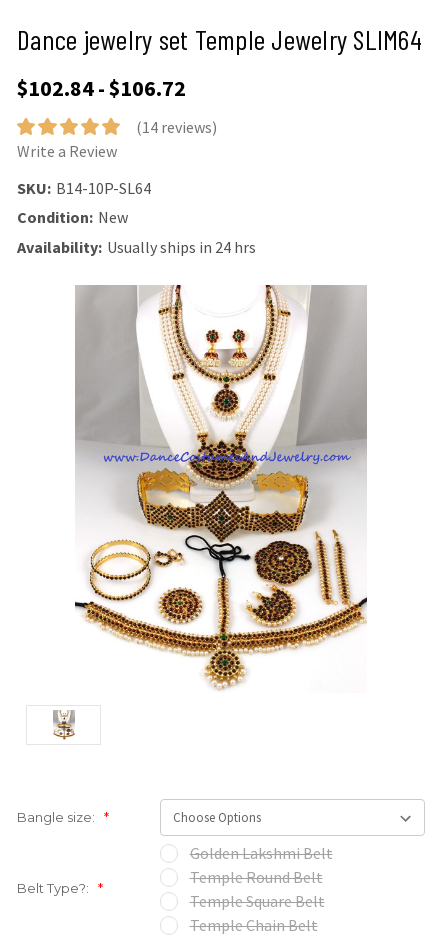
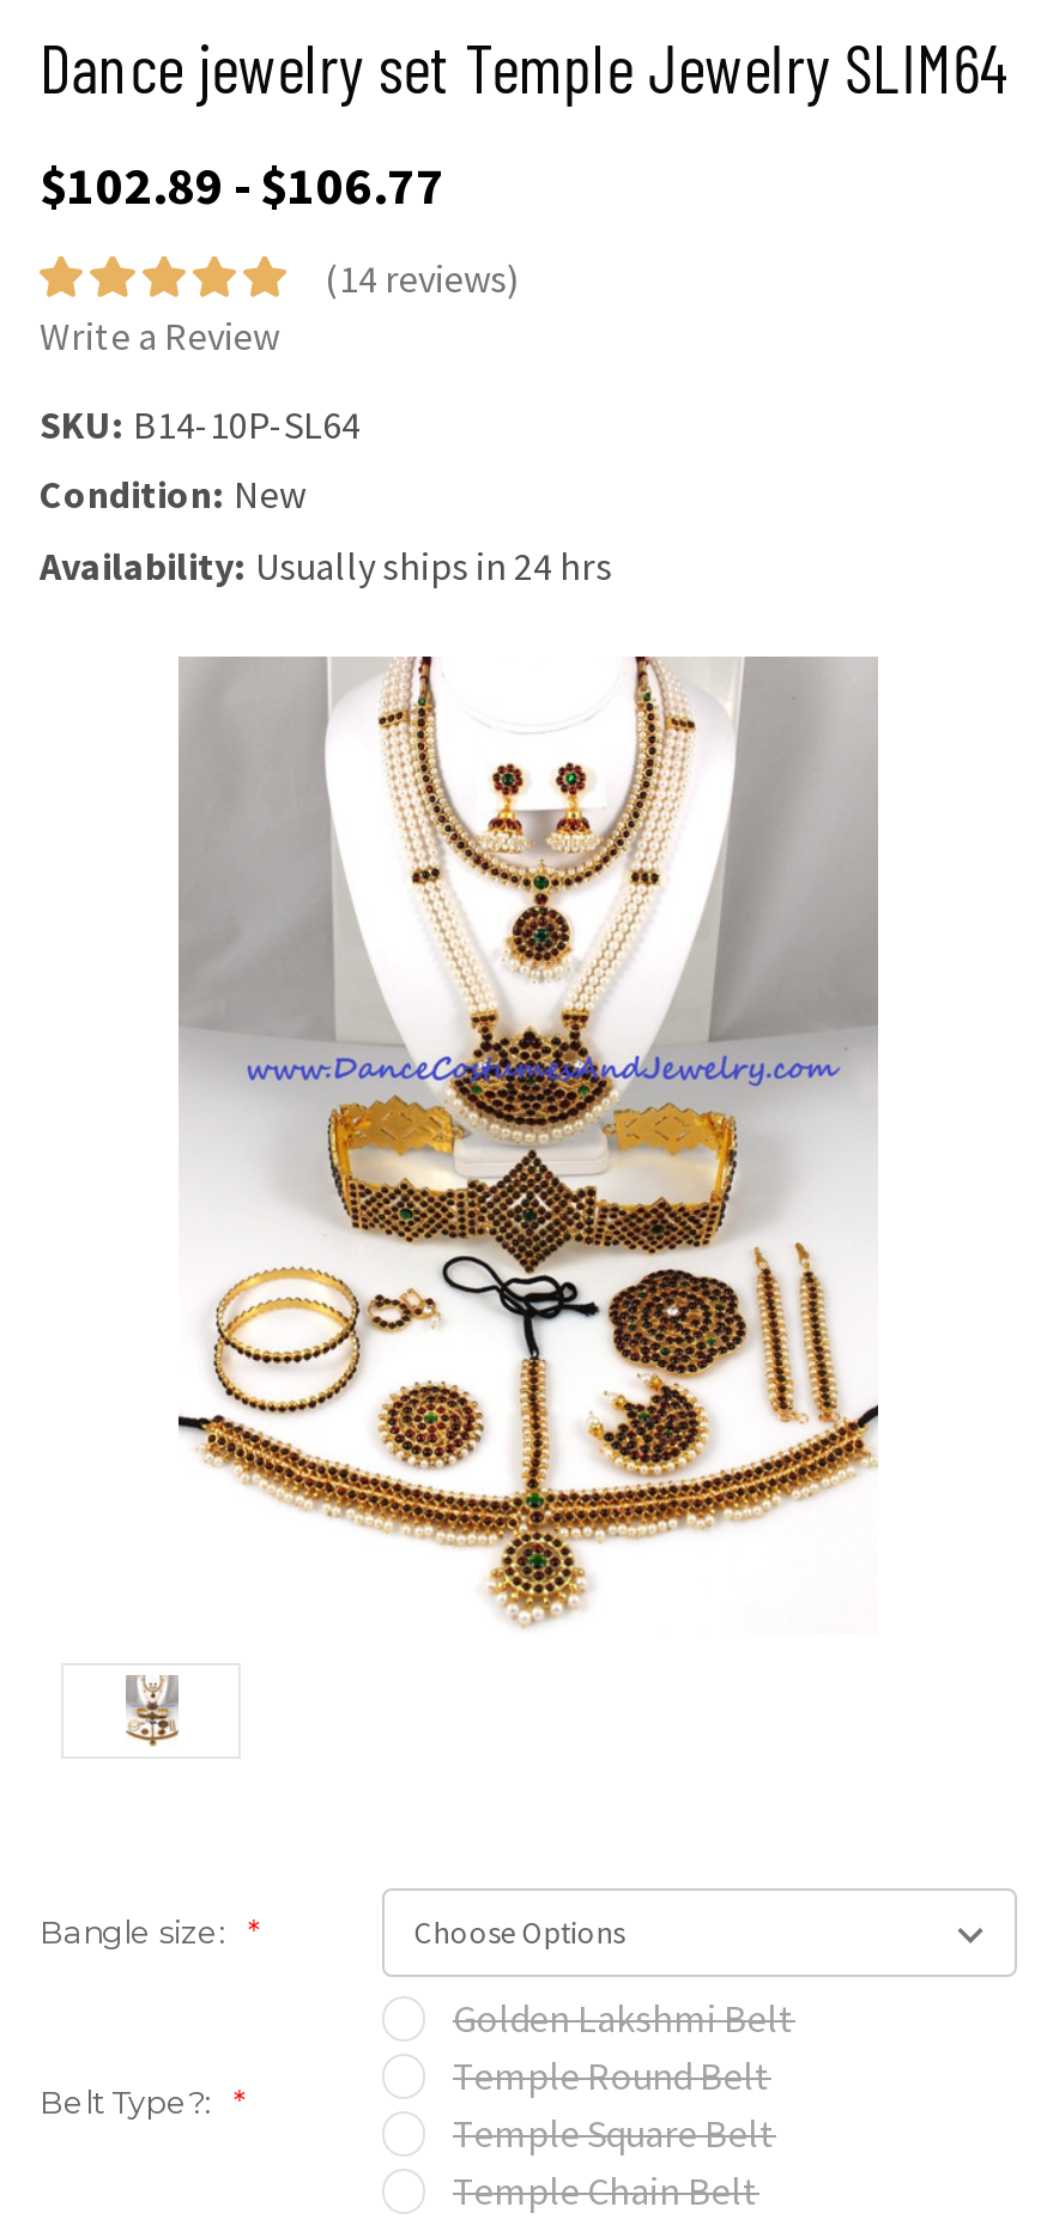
- $102.84 - $106.72
+ $102.89 - $106.77
